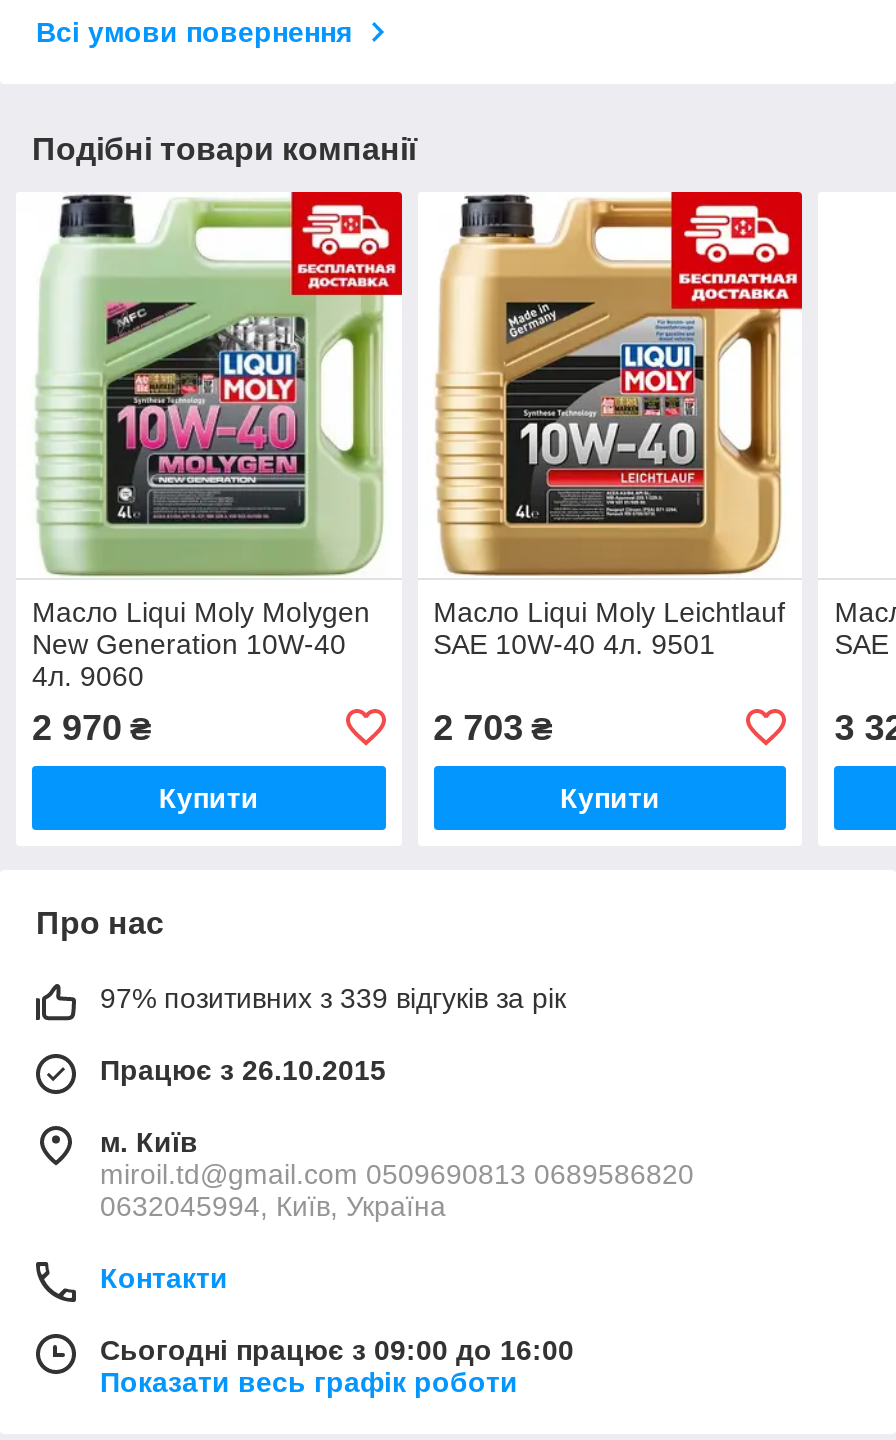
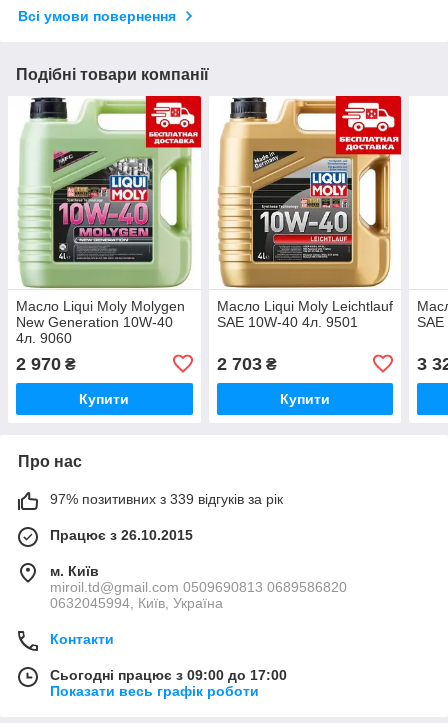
- Сьогодні працює з 09:00 до 16:00
+ Сьогодні працює з 09:00 до 17:00
